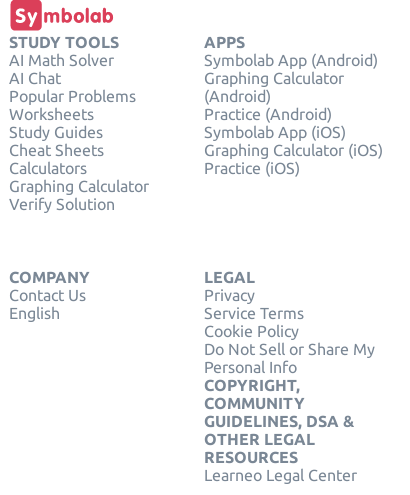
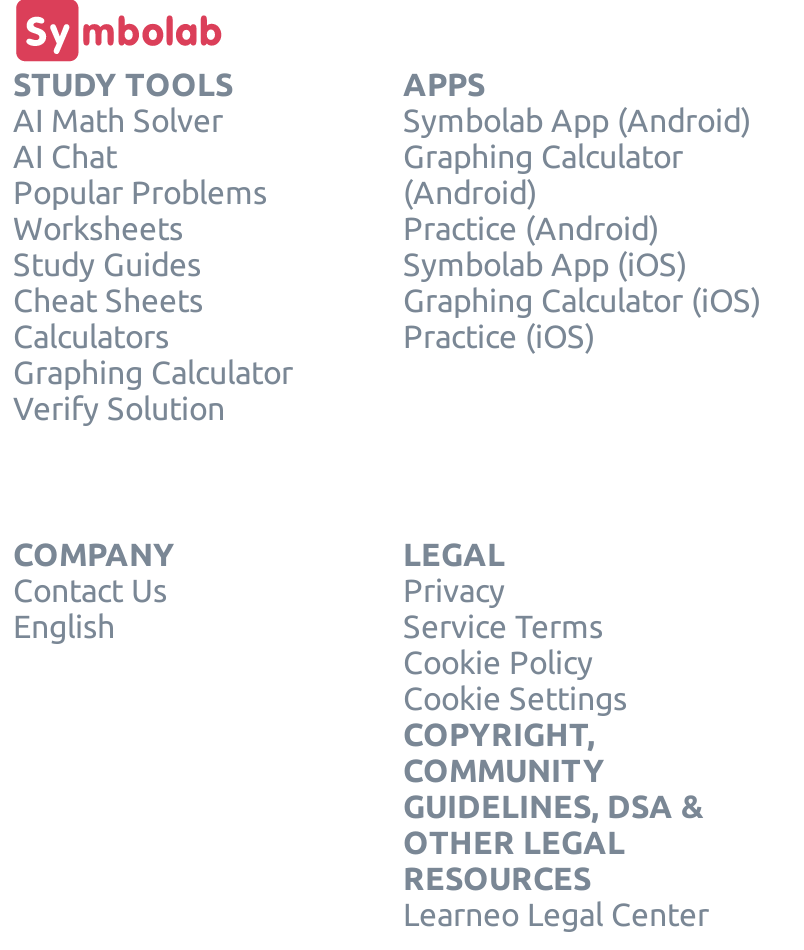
- Do Not Sell or Share My
- Personal Info
+ Cookie Settings
